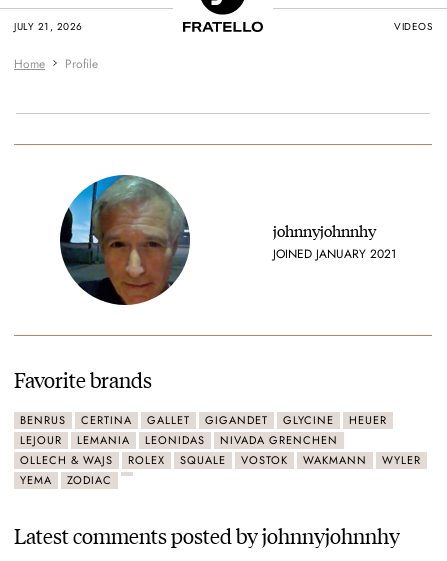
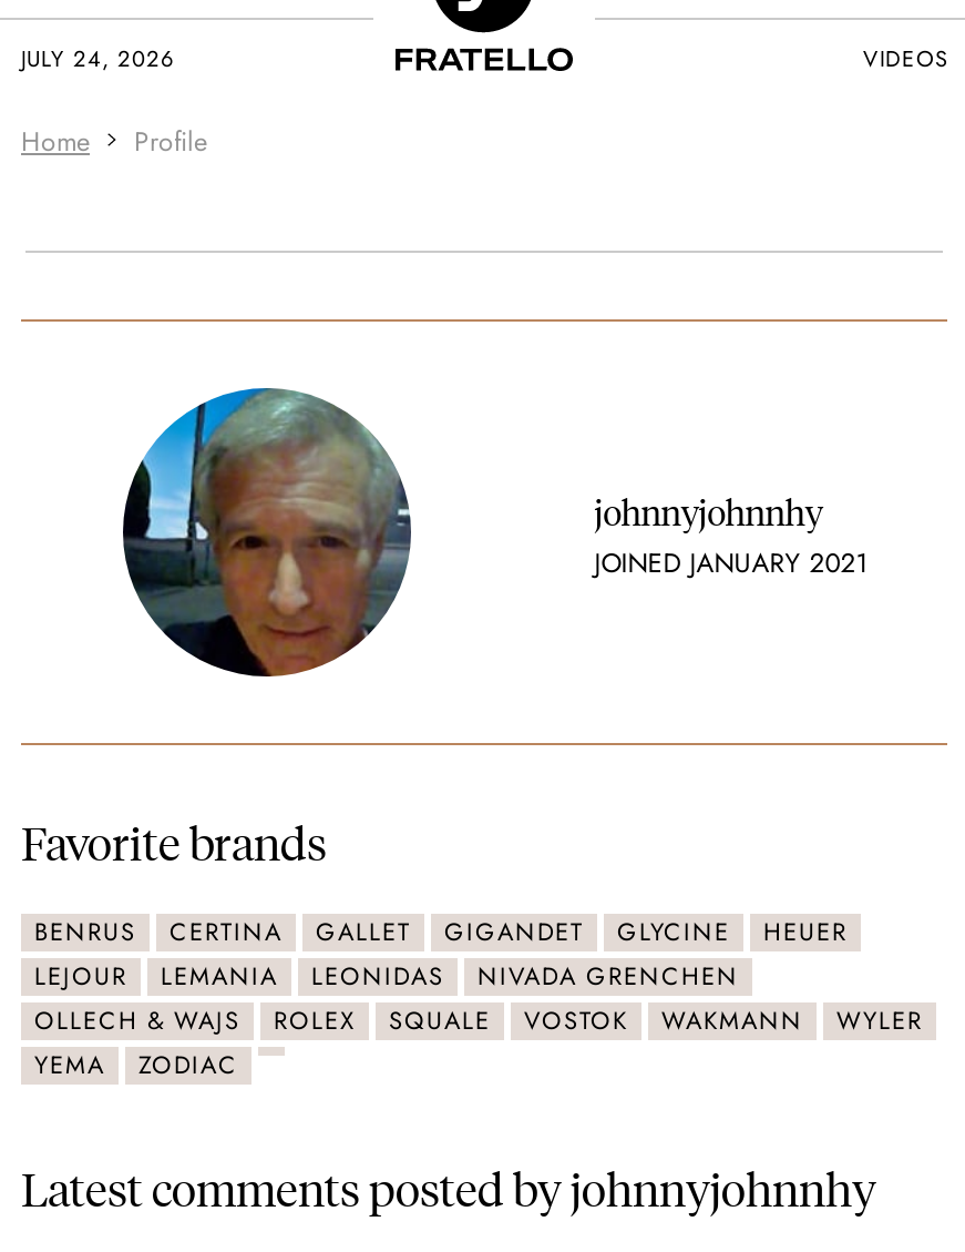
- JULY 21, 2026
+ JULY 24, 2026
